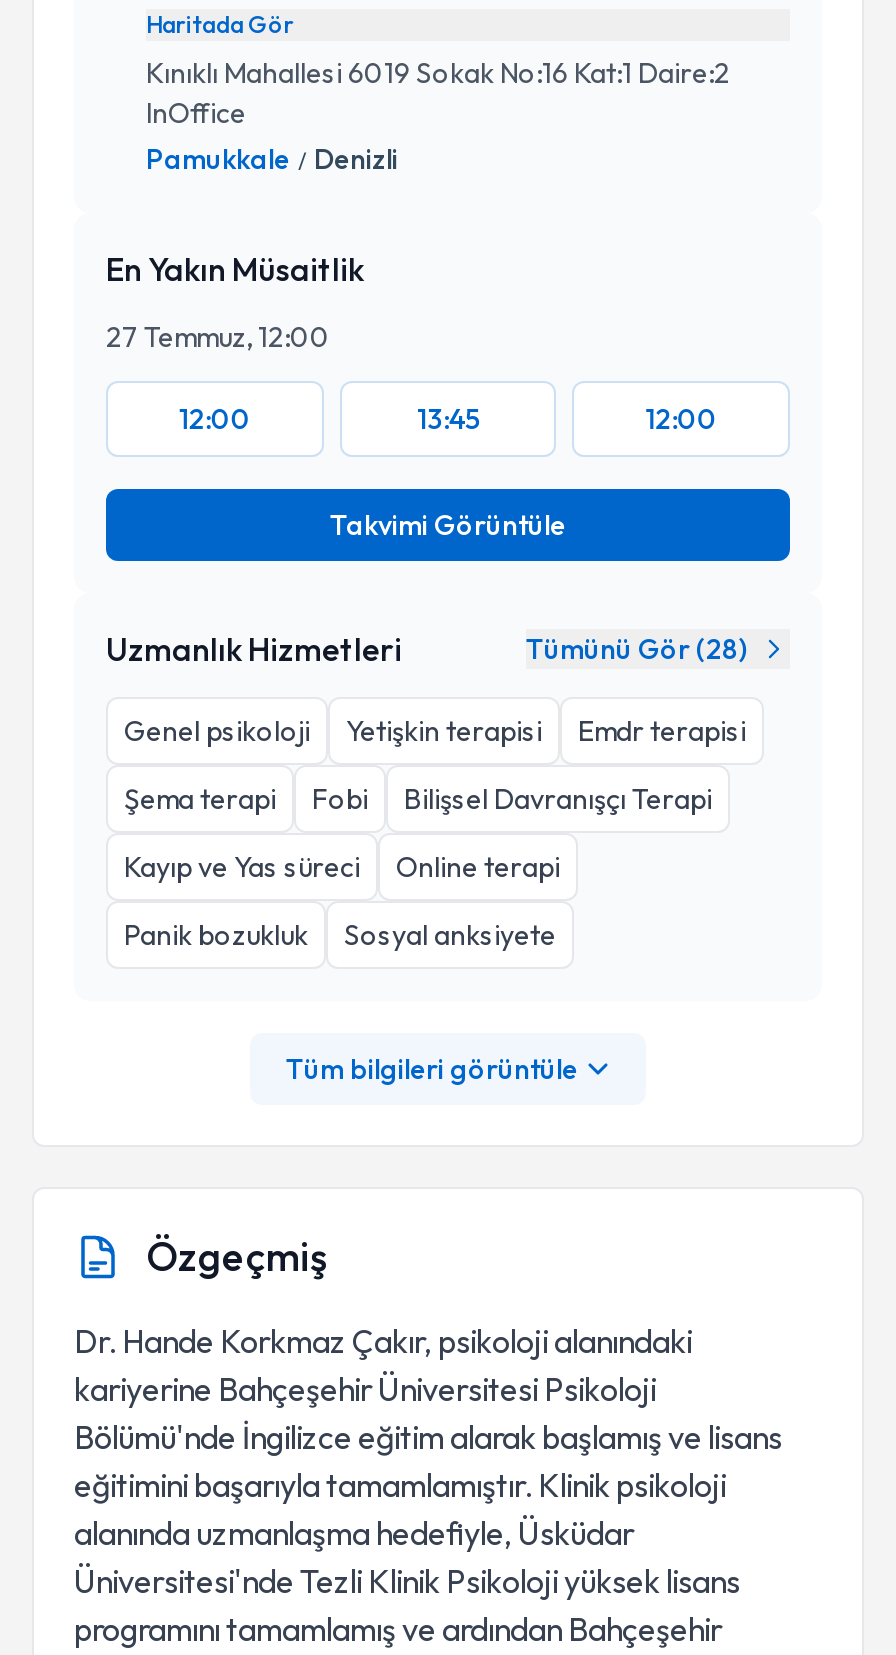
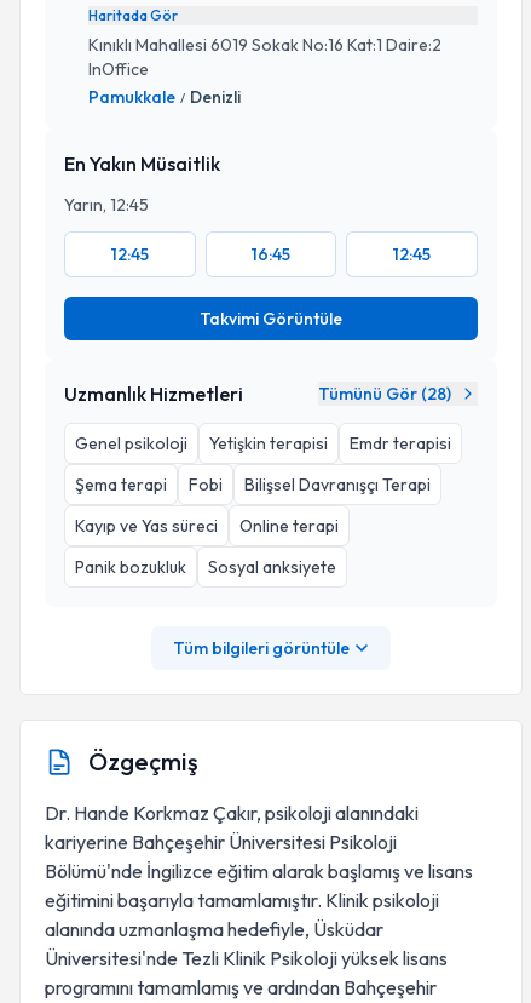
- 27 Temmuz, 12:00
+ Yarın, 12:45

- 12:00
- 13:45
- 12:00
+ 12:45
+ 16:45
+ 12:45
